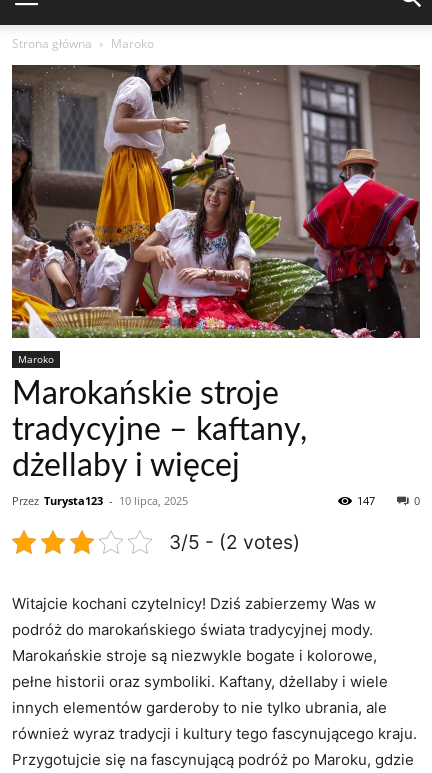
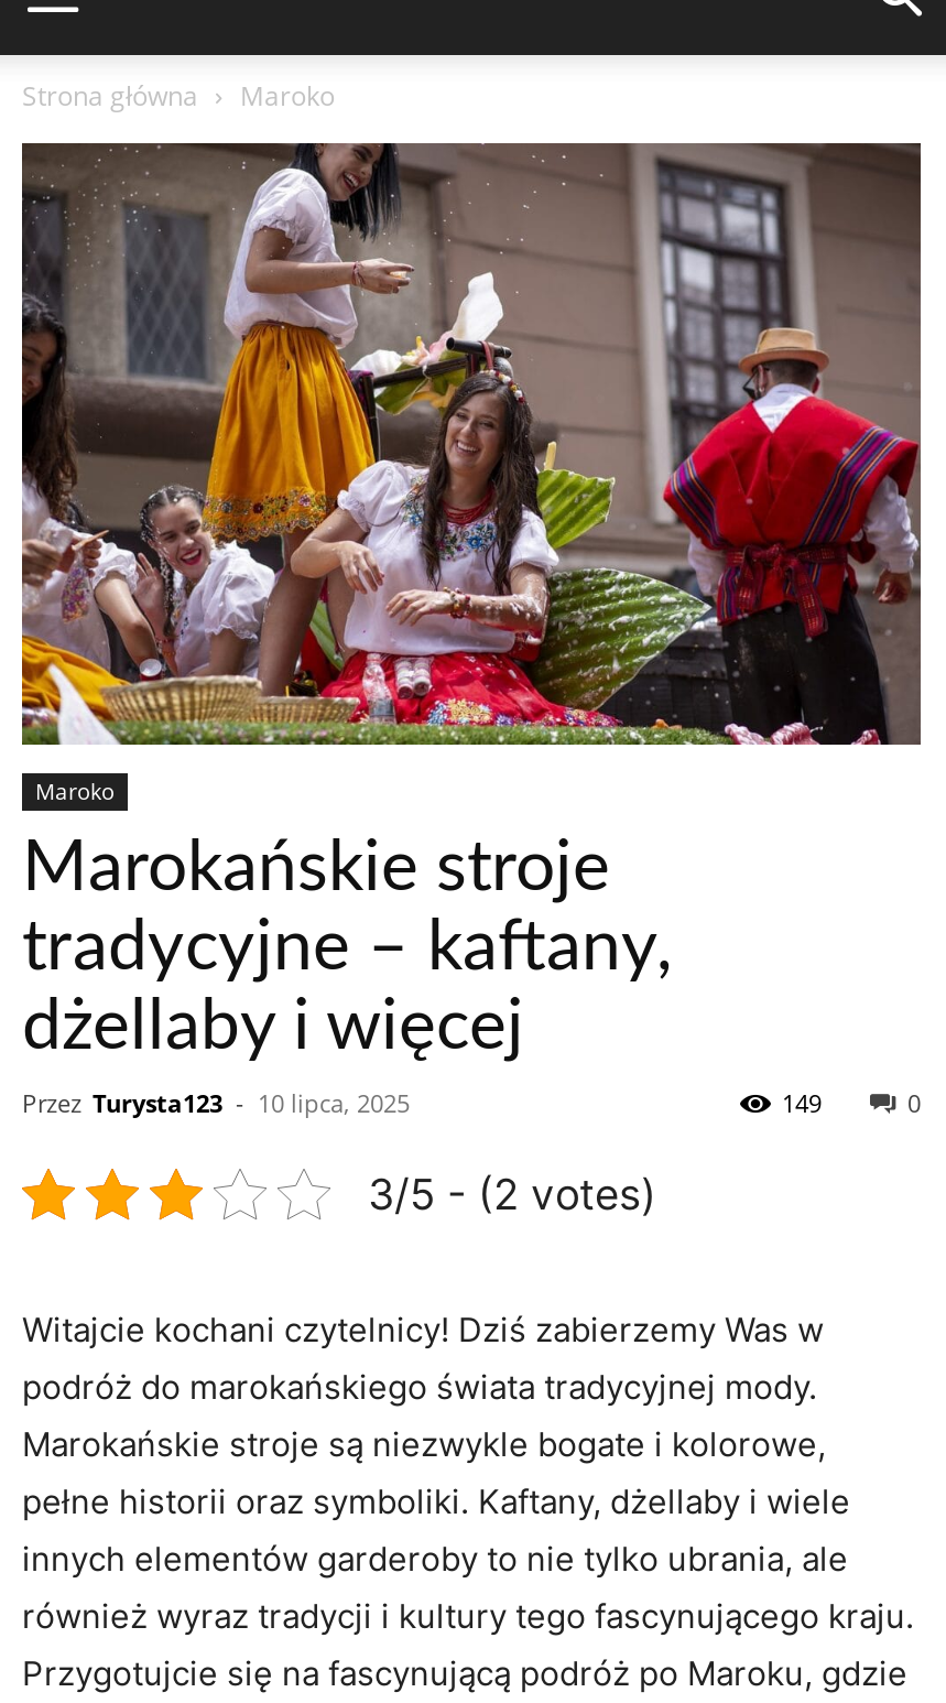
- 147
+ 149
